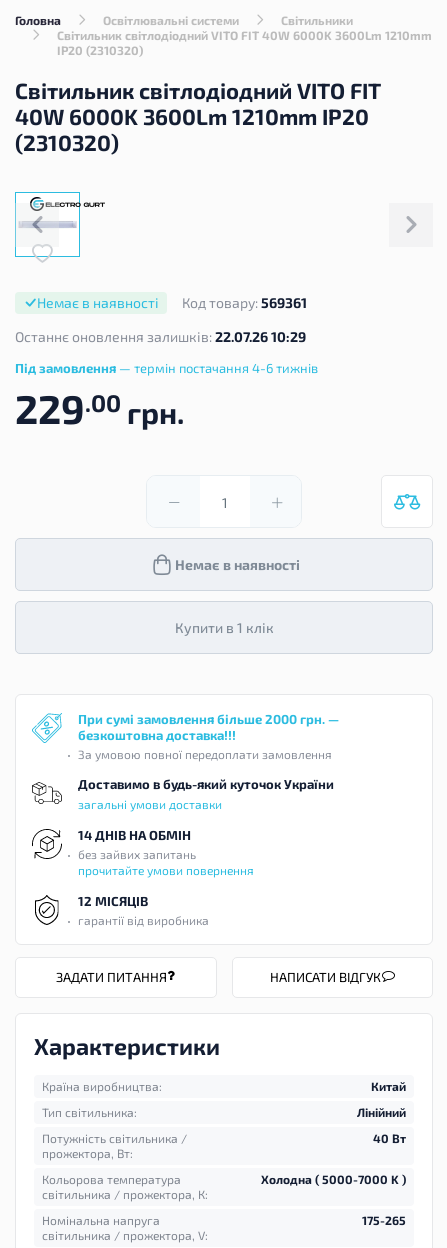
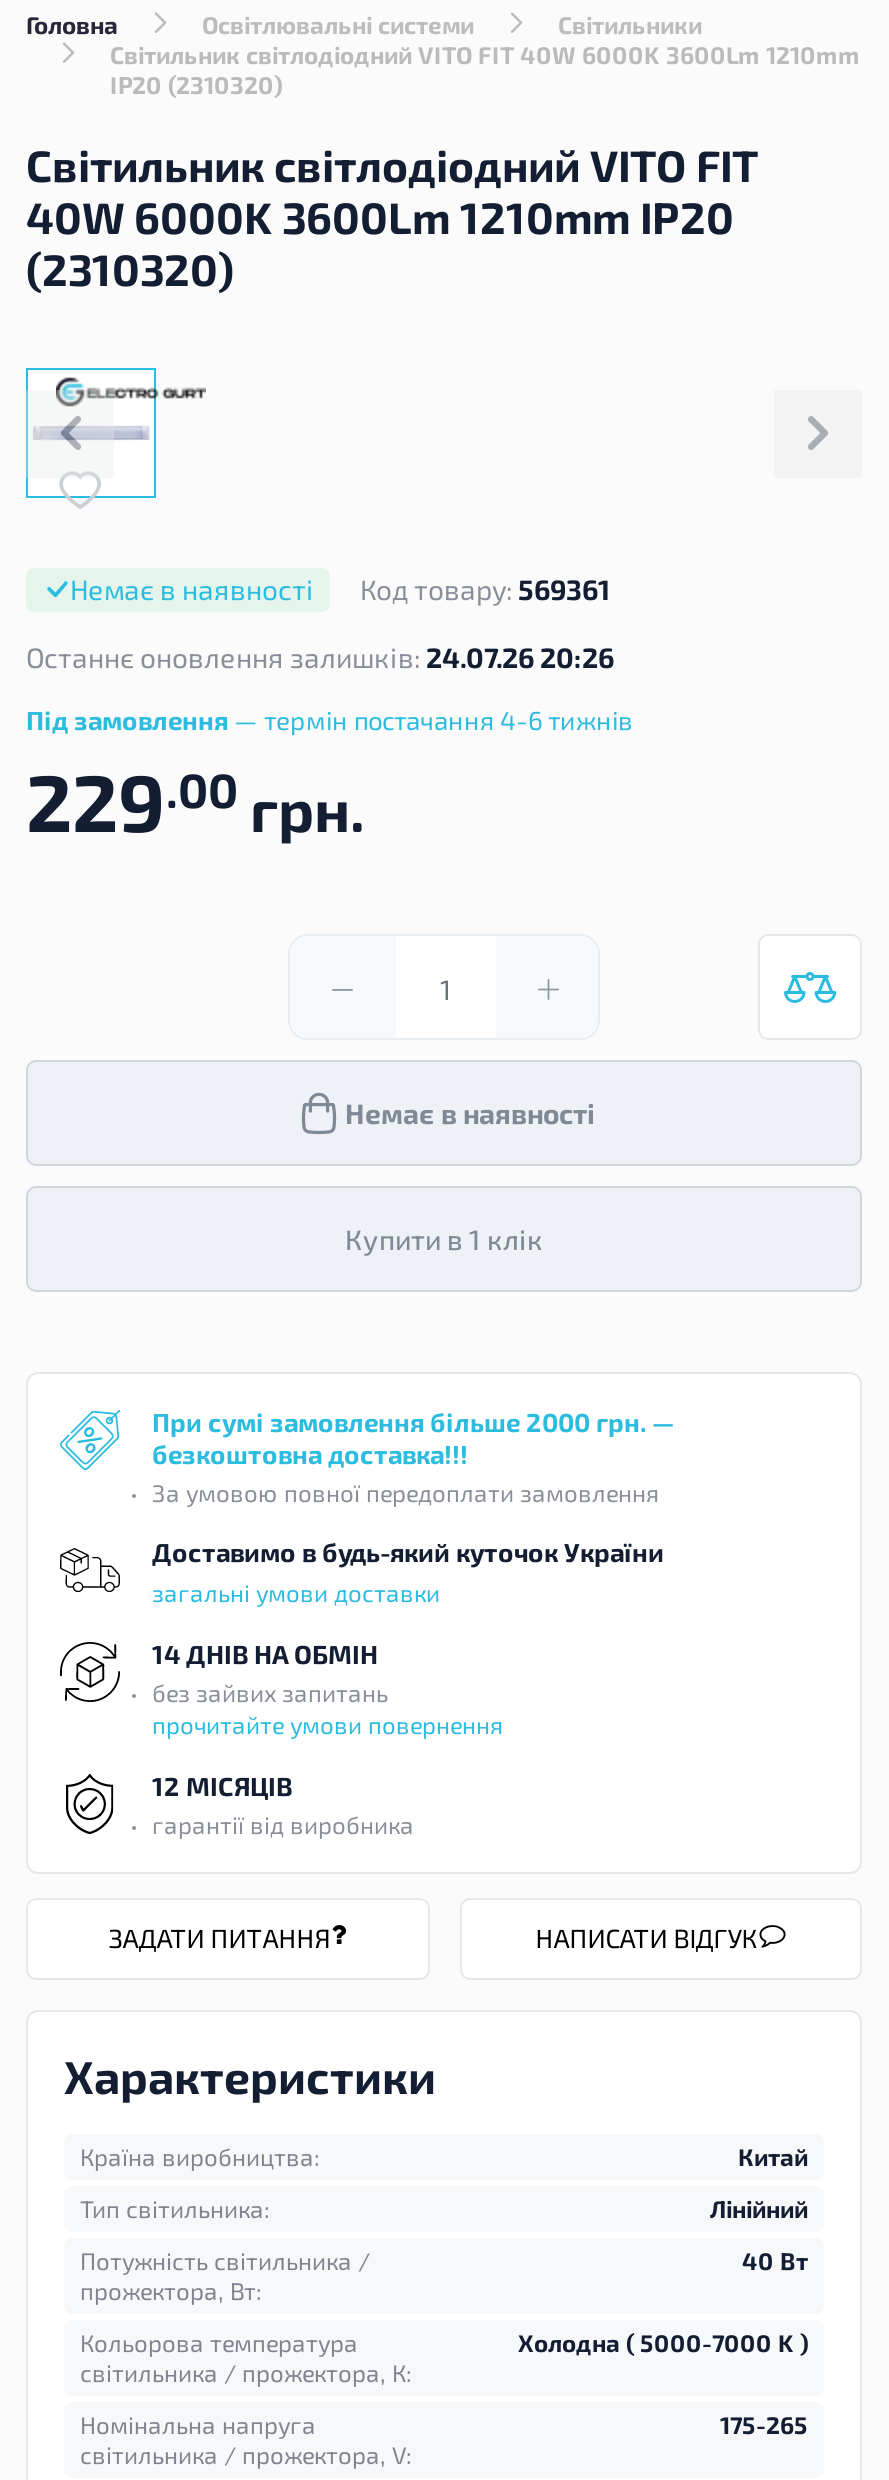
- Останнє оновлення залишків: 22.07.26 10:29
+ Останнє оновлення залишків: 24.07.26 20:26
